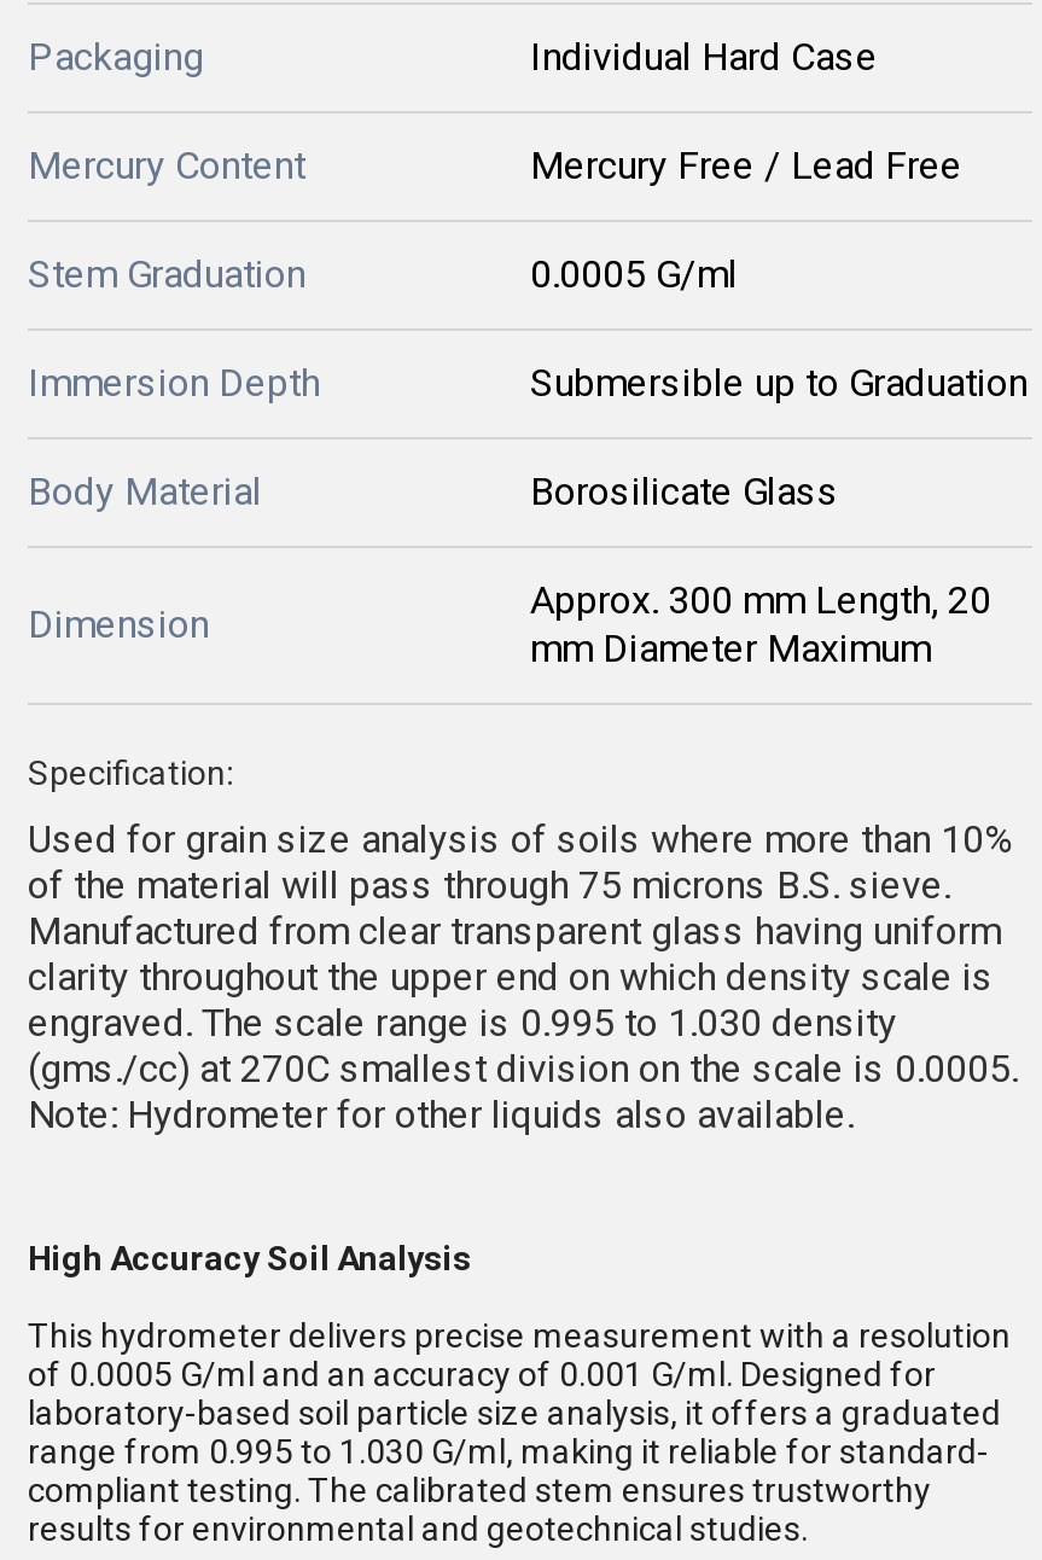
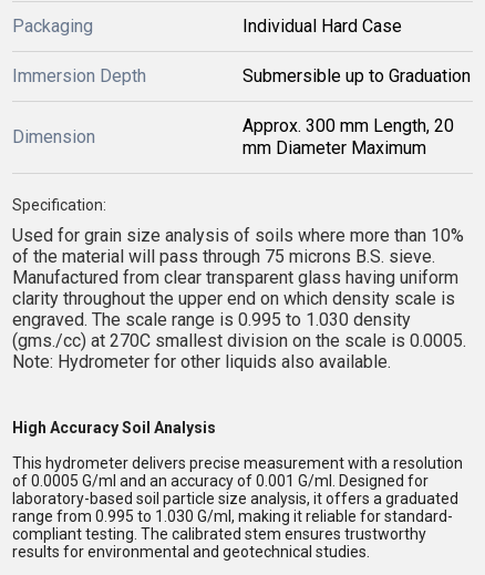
- Mercury Content
- Mercury Free / Lead Free
- Stem Graduation
- 0.0005 G/ml

- Body Material
- Borosilicate Glass
